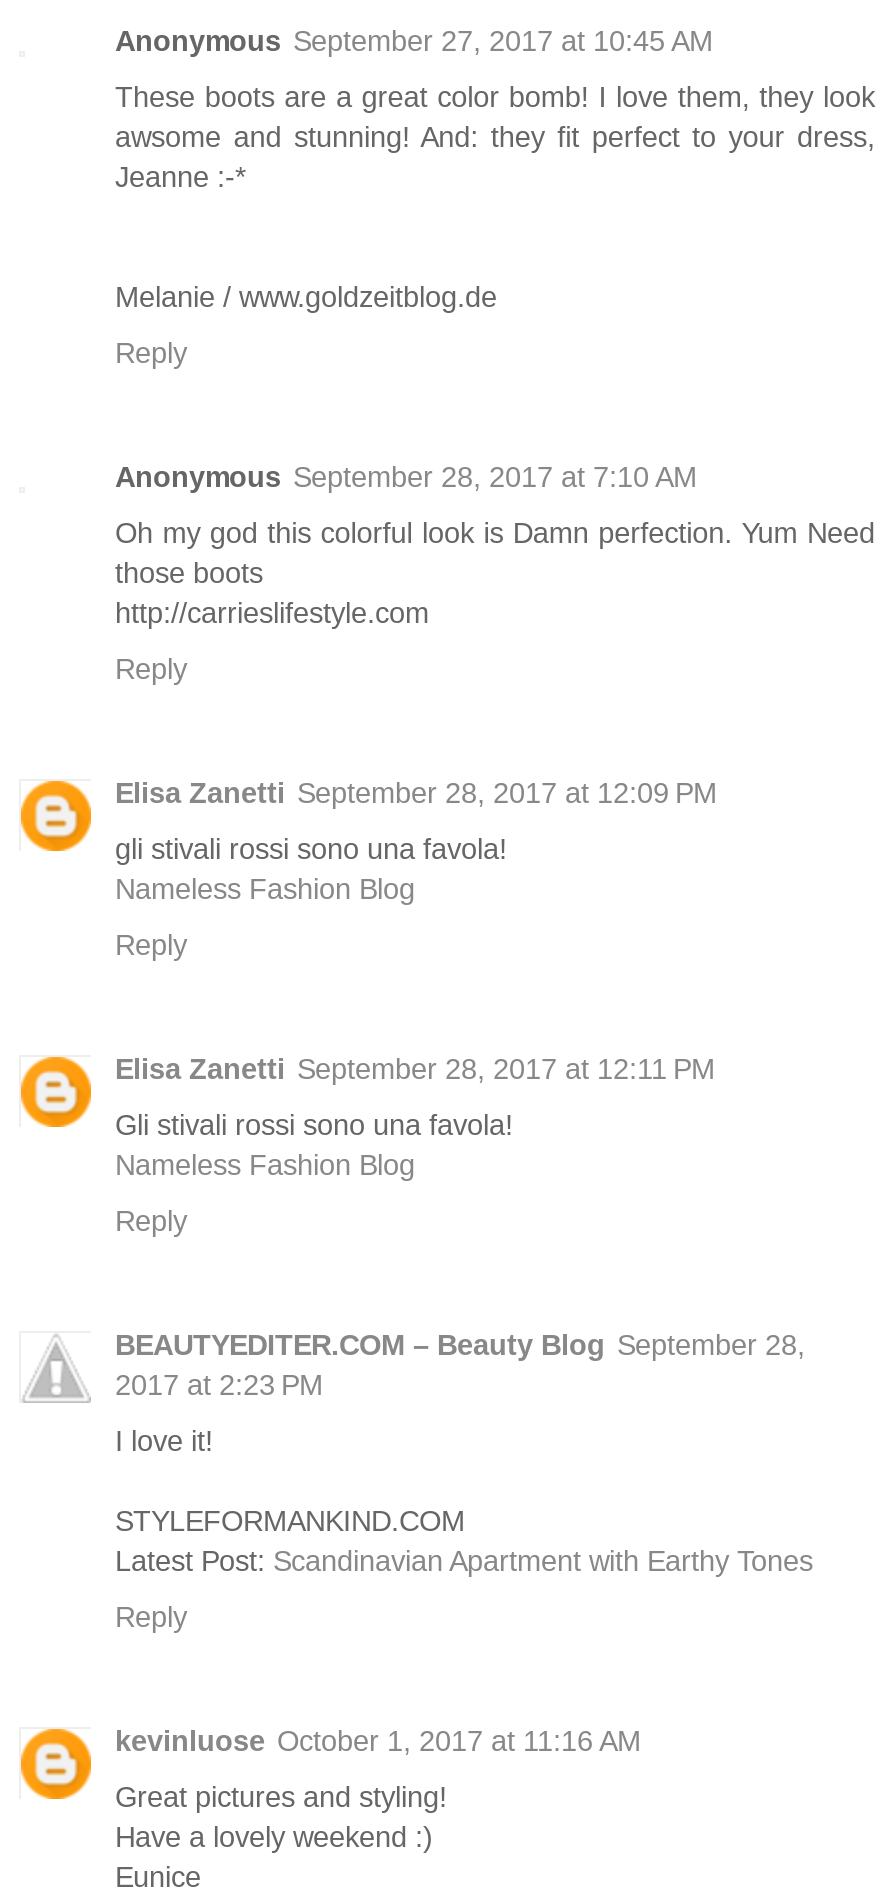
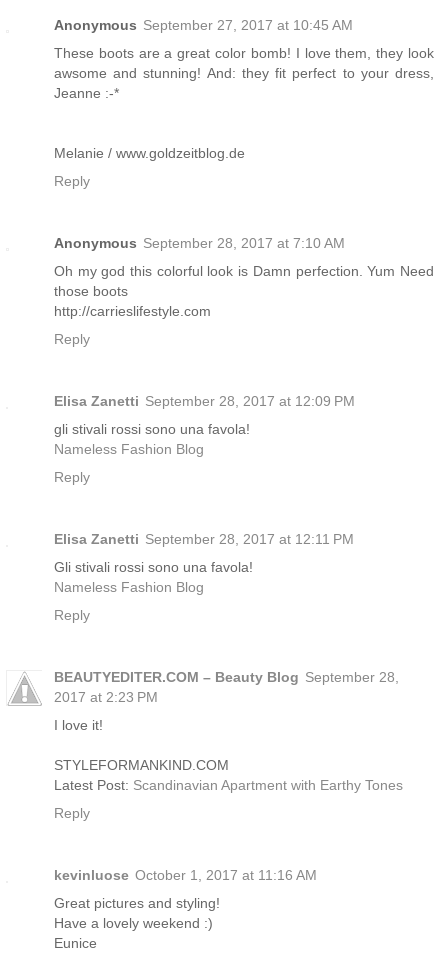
- [image]

- [image]

- [image]
